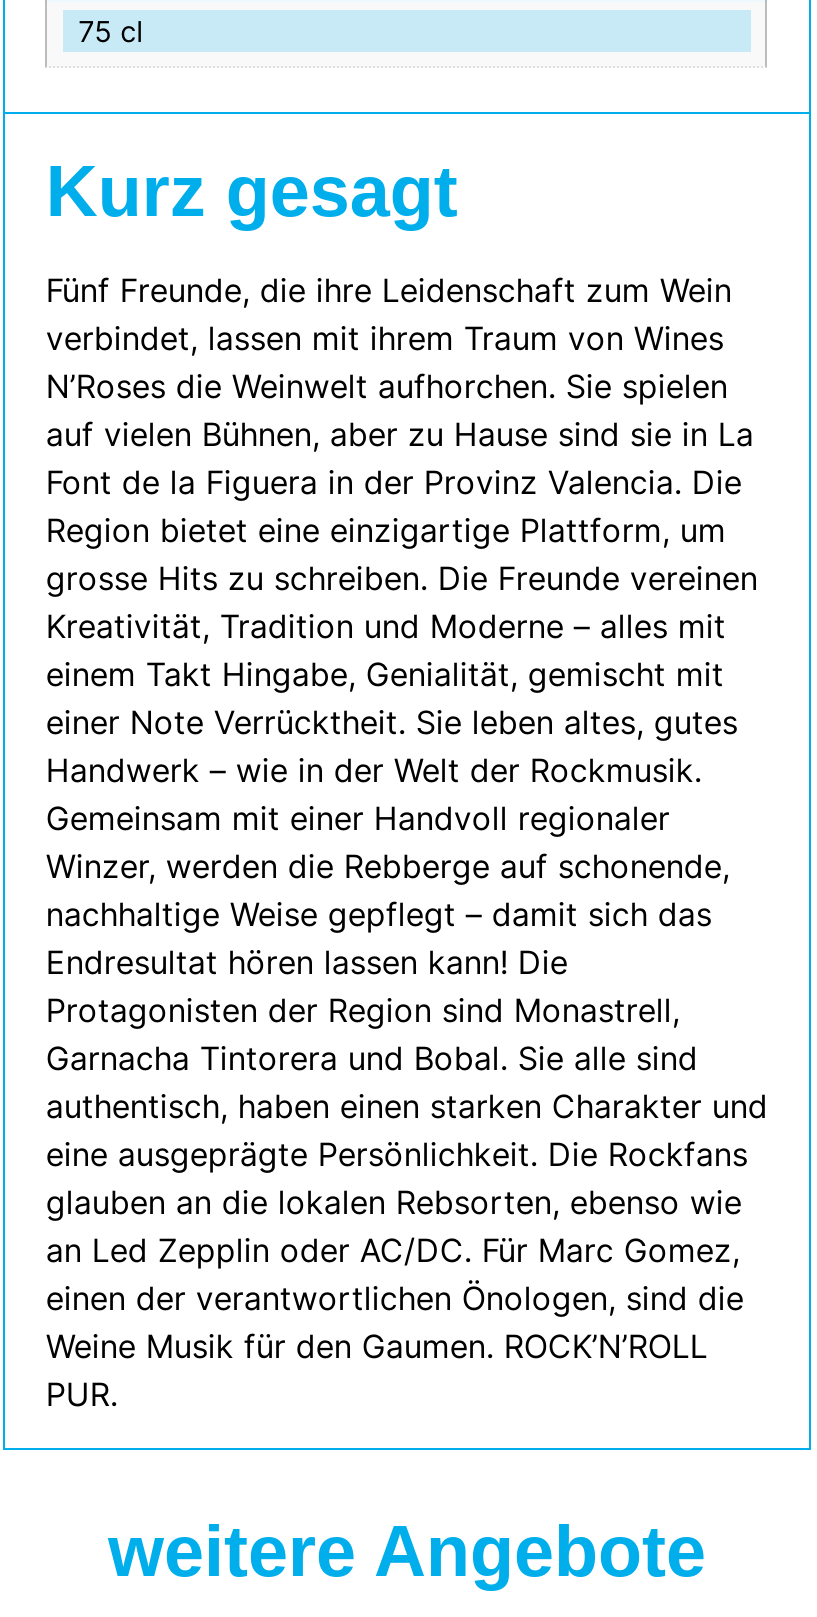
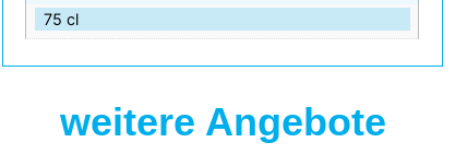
- Kurz gesagt
- Fünf Freunde, die ihre Leidenschaft zum Wein
- verbindet, lassen mit ihrem Traum von Wines
- N’Roses die Weinwelt aufhorchen. Sie spielen
- auf vielen Bühnen, aber zu Hause sind sie in La
- Font de la Figuera in der Provinz Valencia. Die
- Region bietet eine einzigartige Plattform, um
- grosse Hits zu schreiben. Die Freunde vereinen
- Kreativität, Tradition und Moderne – alles mit
- einem Takt Hingabe, Genialität, gemischt mit
- einer Note Verrücktheit. Sie leben altes, gutes
- Handwerk – wie in der Welt der Rockmusik.
- Gemeinsam mit einer Handvoll regionaler
- Winzer, werden die Rebberge auf schonende,
- nachhaltige Weise gepflegt – damit sich das
- Endresultat hören lassen kann! Die
- Protagonisten der Region sind Monastrell,
- Garnacha Tintorera und Bobal. Sie alle sind
- authentisch, haben einen starken Charakter und
- eine ausgeprägte Persönlichkeit. Die Rockfans
- glauben an die lokalen Rebsorten, ebenso wie
- an Led Zepplin oder AC/DC. Für Marc Gomez,
- einen der verantwortlichen Önologen, sind die
- Weine Musik für den Gaumen. ROCK’N’ROLL
- PUR.
